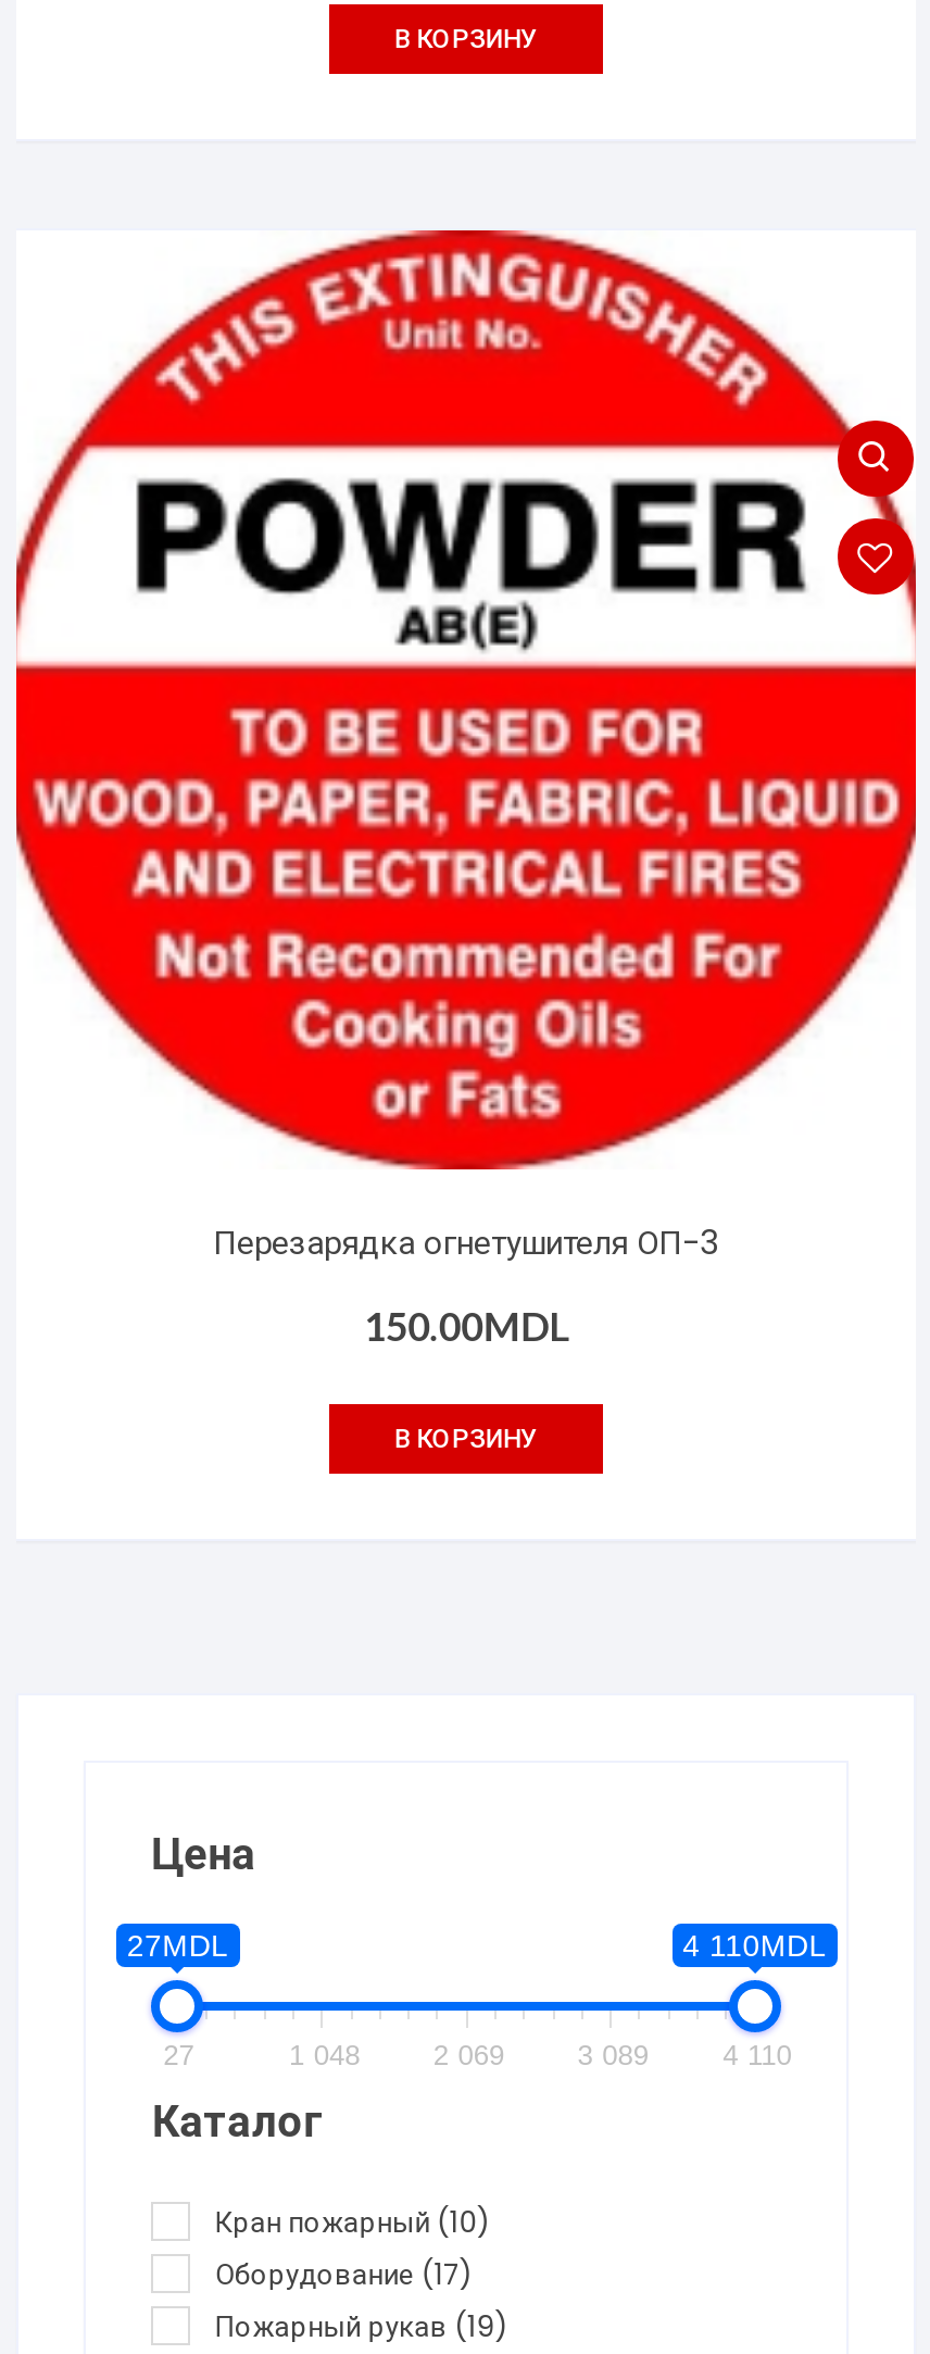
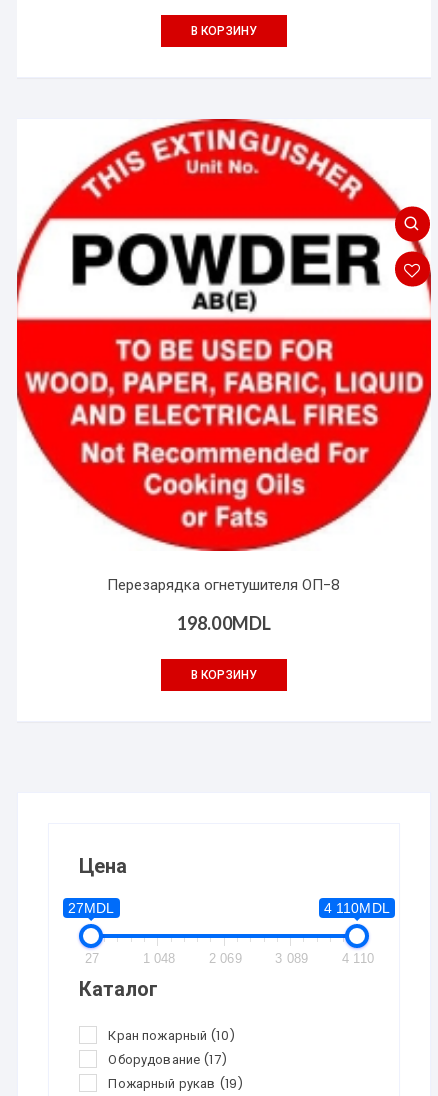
- Перезарядка огнетушителя ОП-3
+ Перезарядка огнетушителя ОП-8

- 150.00MDL
+ 198.00MDL
